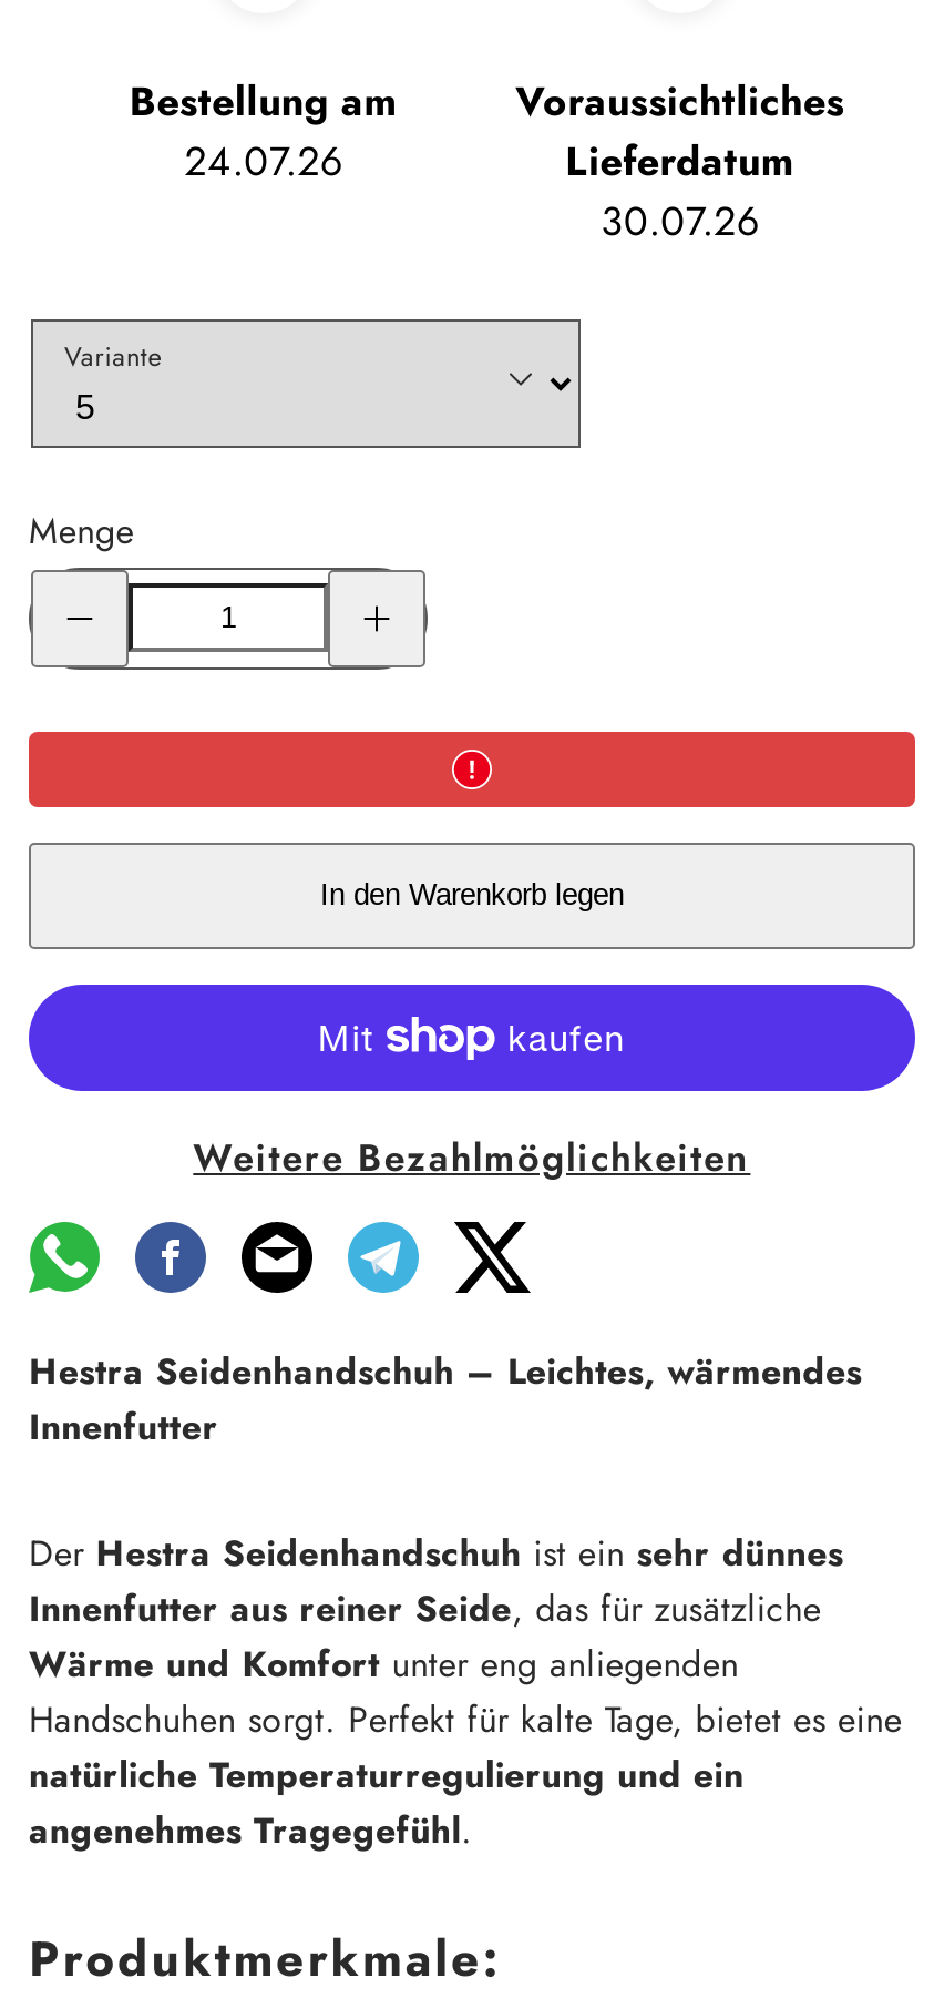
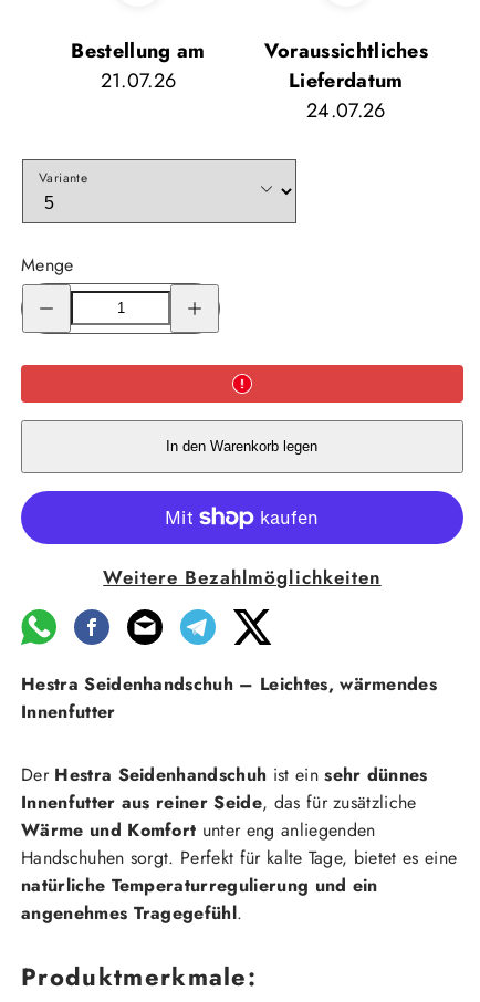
- 24.07.26
+ 21.07.26

- 30.07.26
+ 24.07.26
